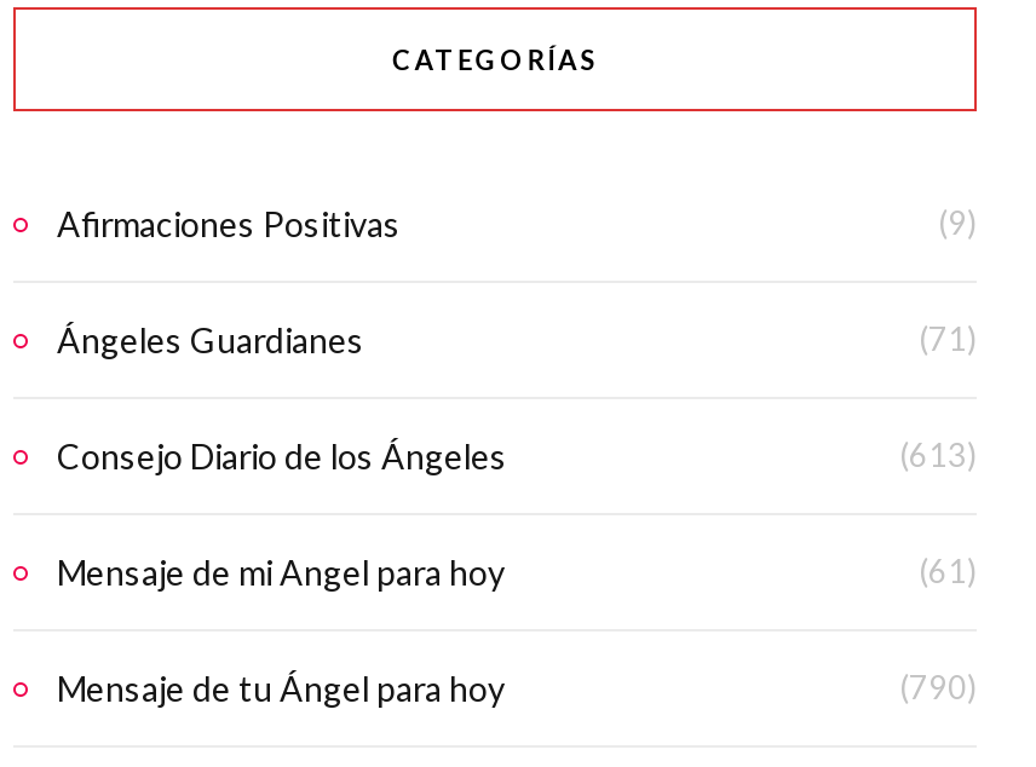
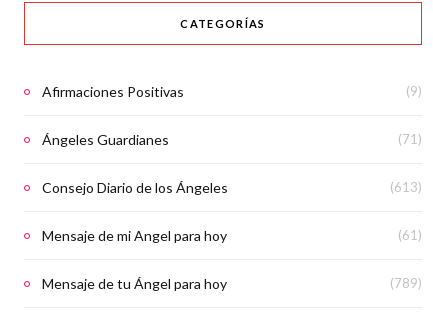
- (790)
+ (789)
